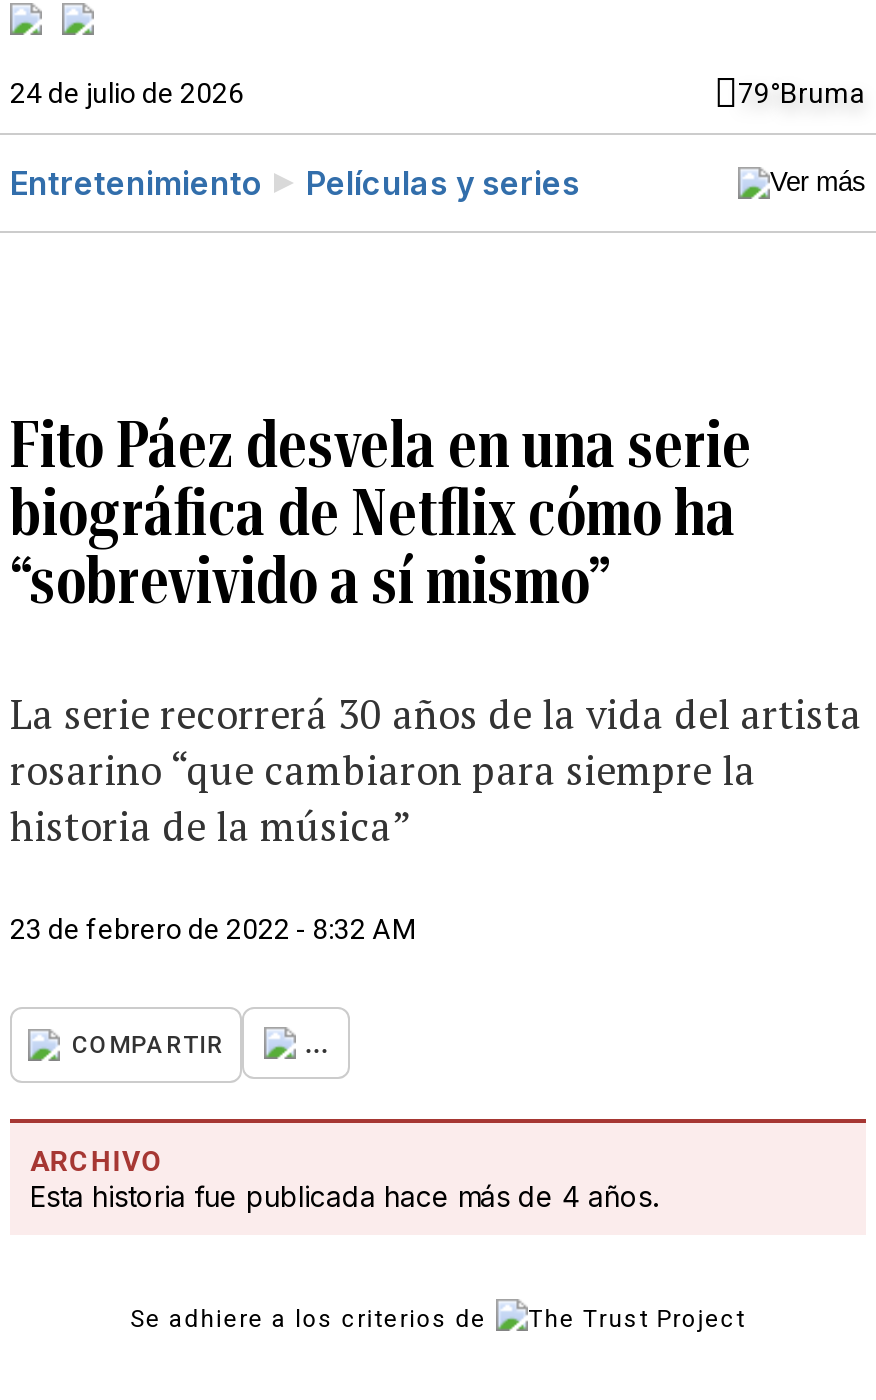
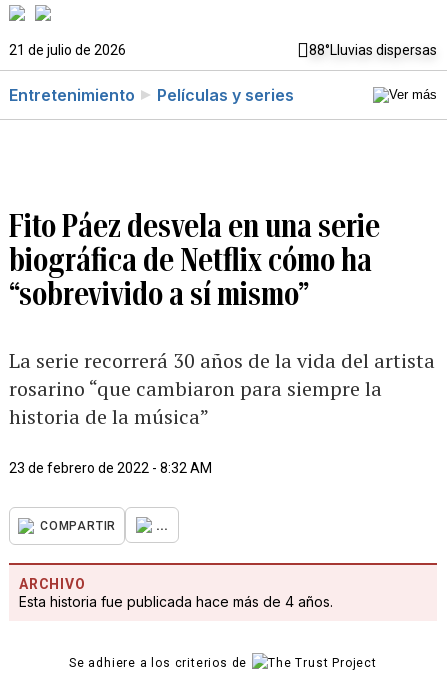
- 24 de julio de 2026
- 79°Bruma
+ 21 de julio de 2026
+ 88°Lluvias dispersas
